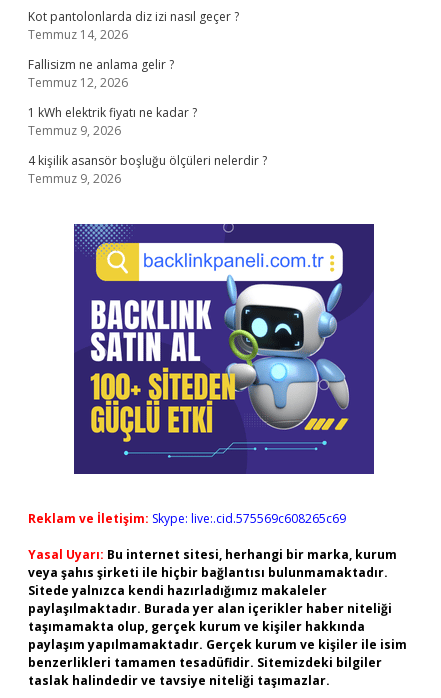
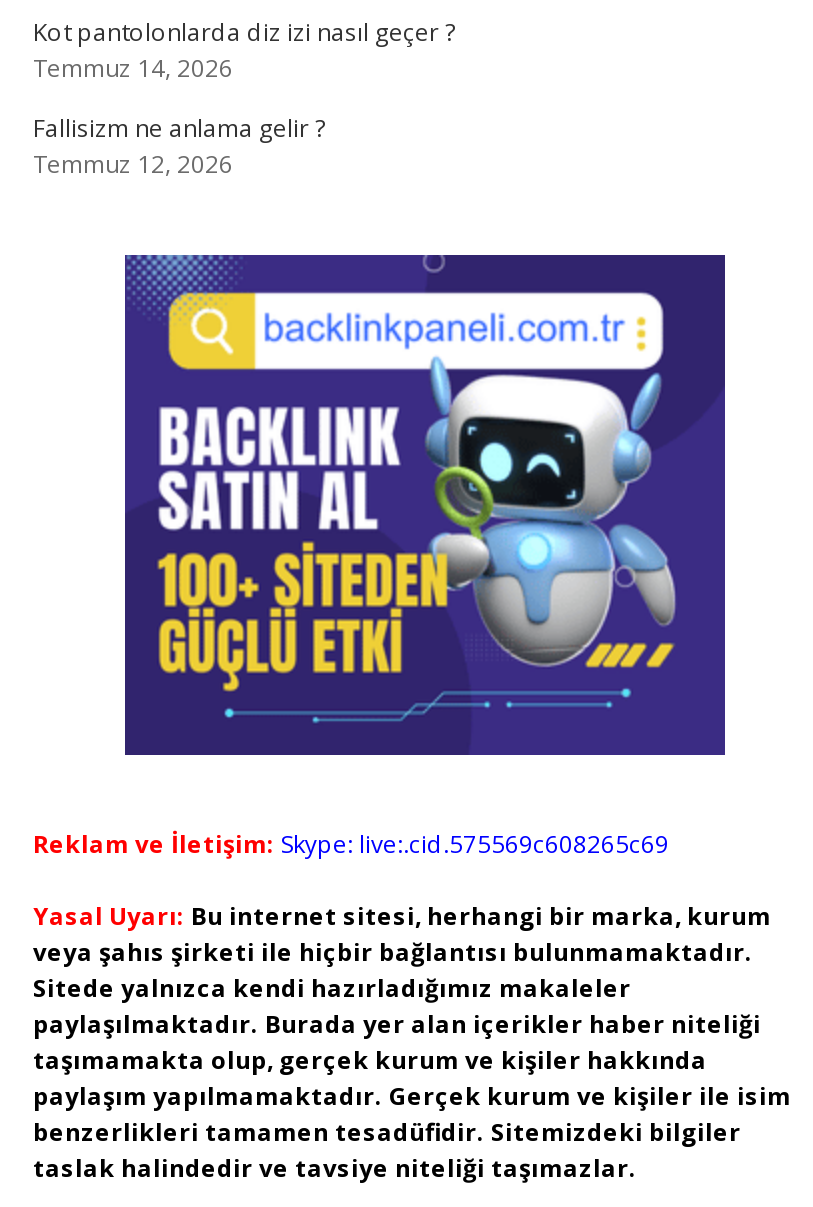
- 1 kWh elektrik fiyatı ne kadar ?
- Temmuz 9, 2026
- 4 kişilik asansör boşluğu ölçüleri nelerdir ?
- Temmuz 9, 2026
